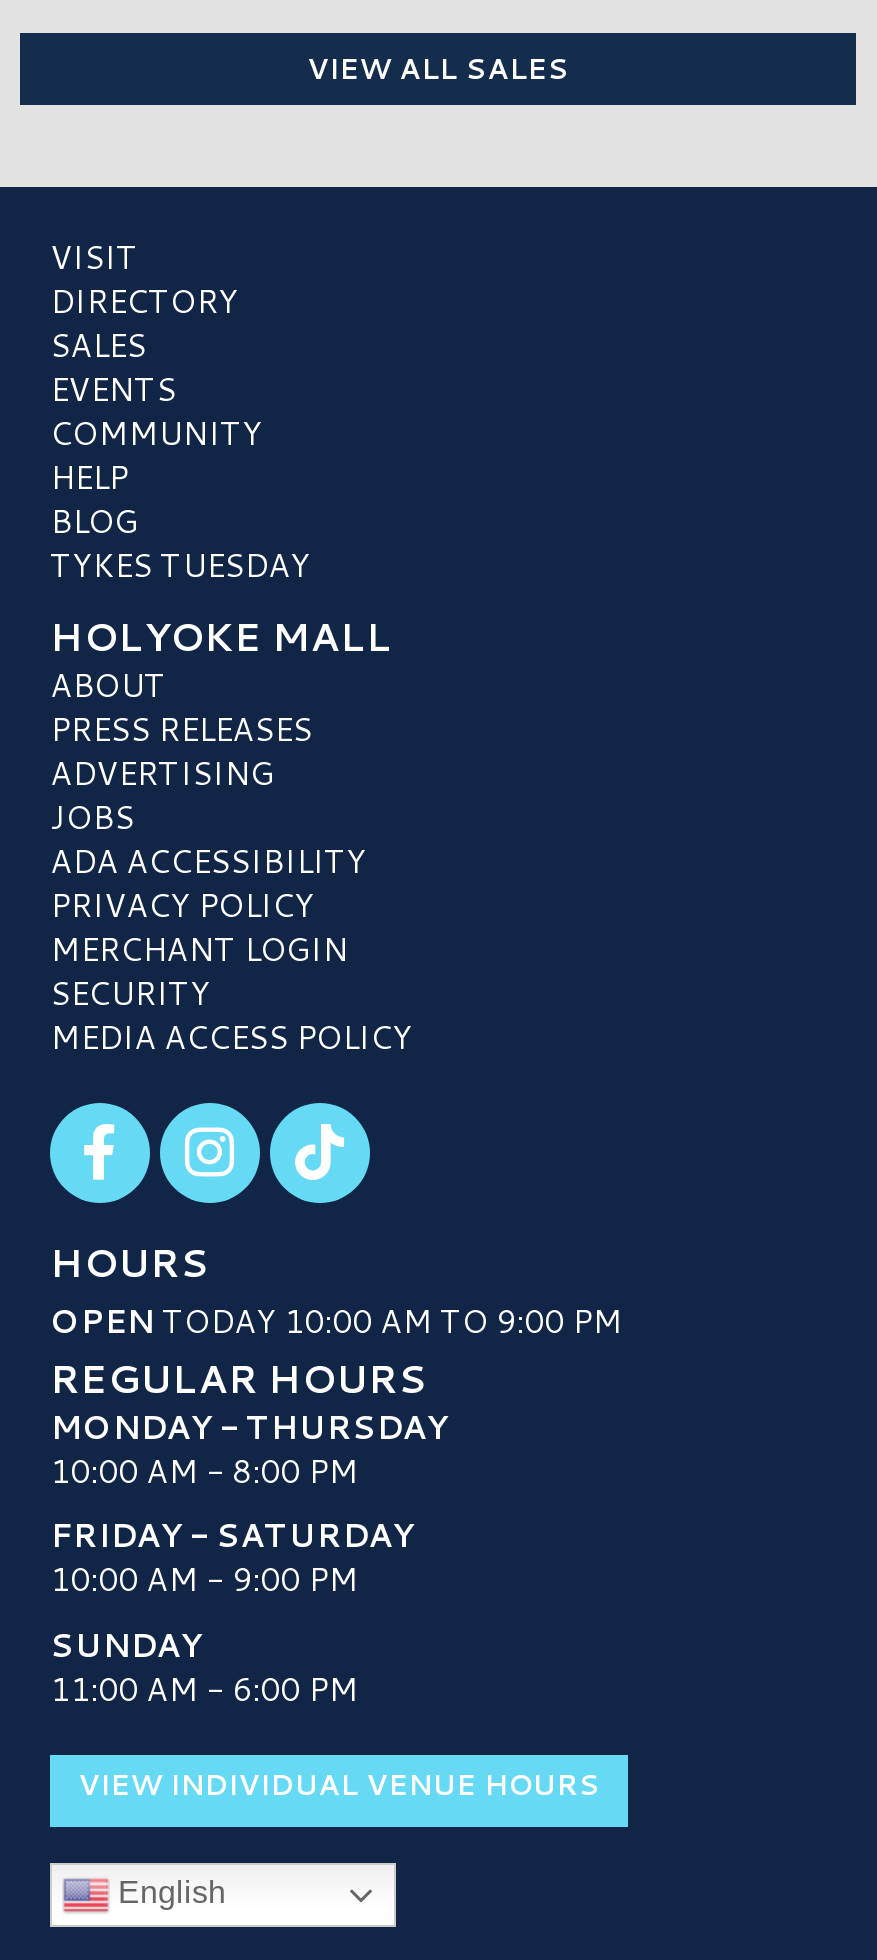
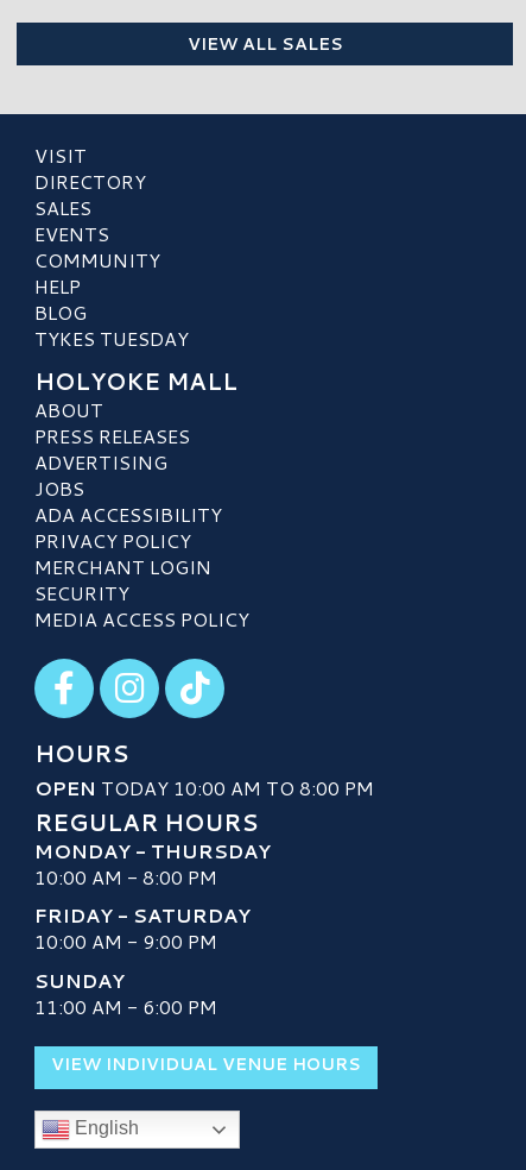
- OPEN TODAY 10:00 AM TO 9:00 PM
+ OPEN TODAY 10:00 AM TO 8:00 PM
